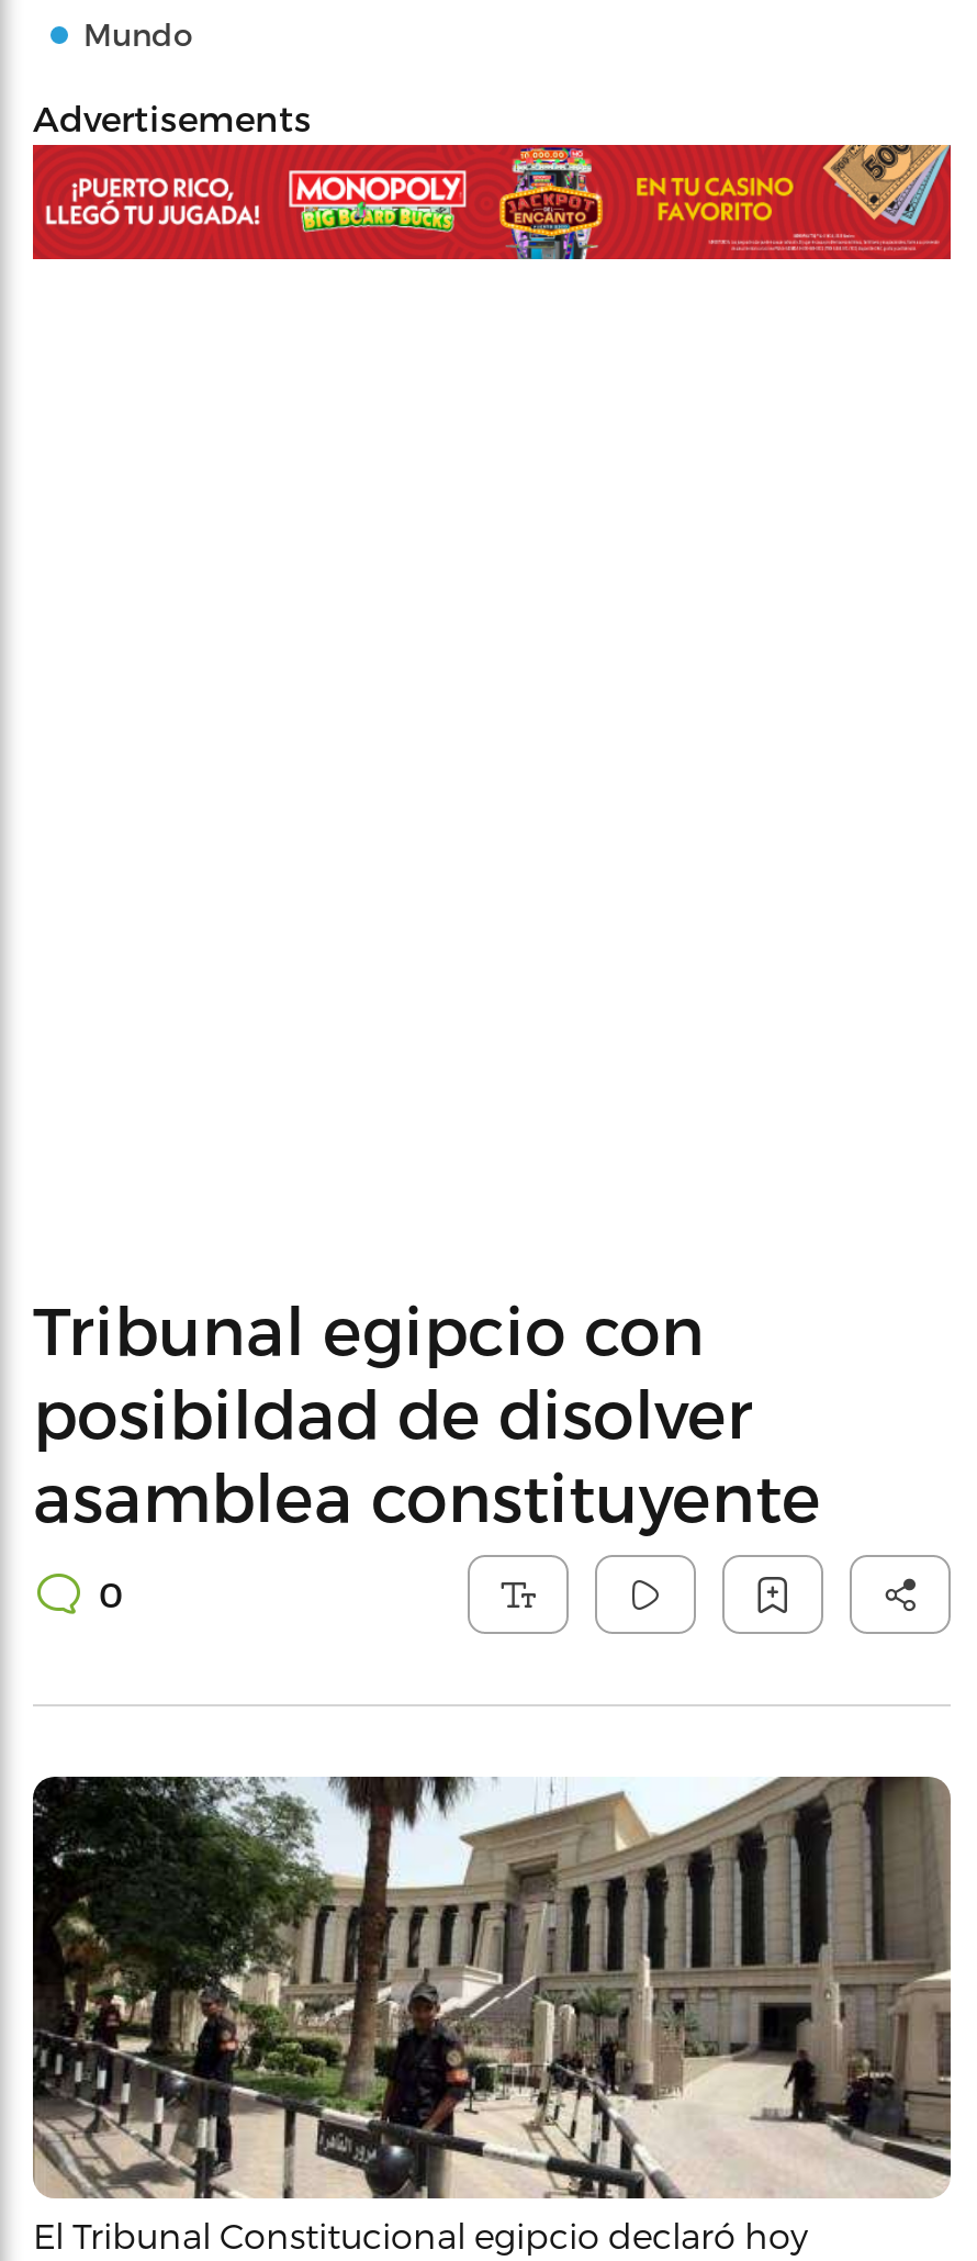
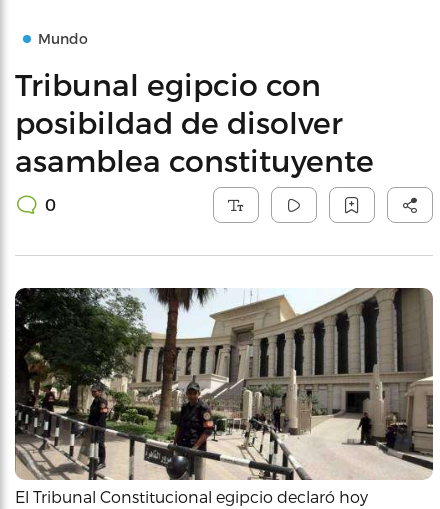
- Advertisements

- [image]
